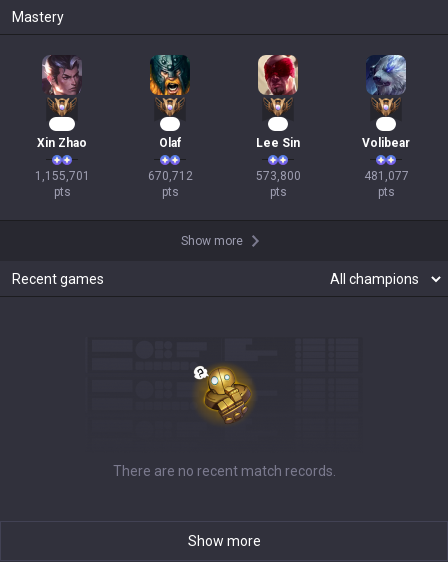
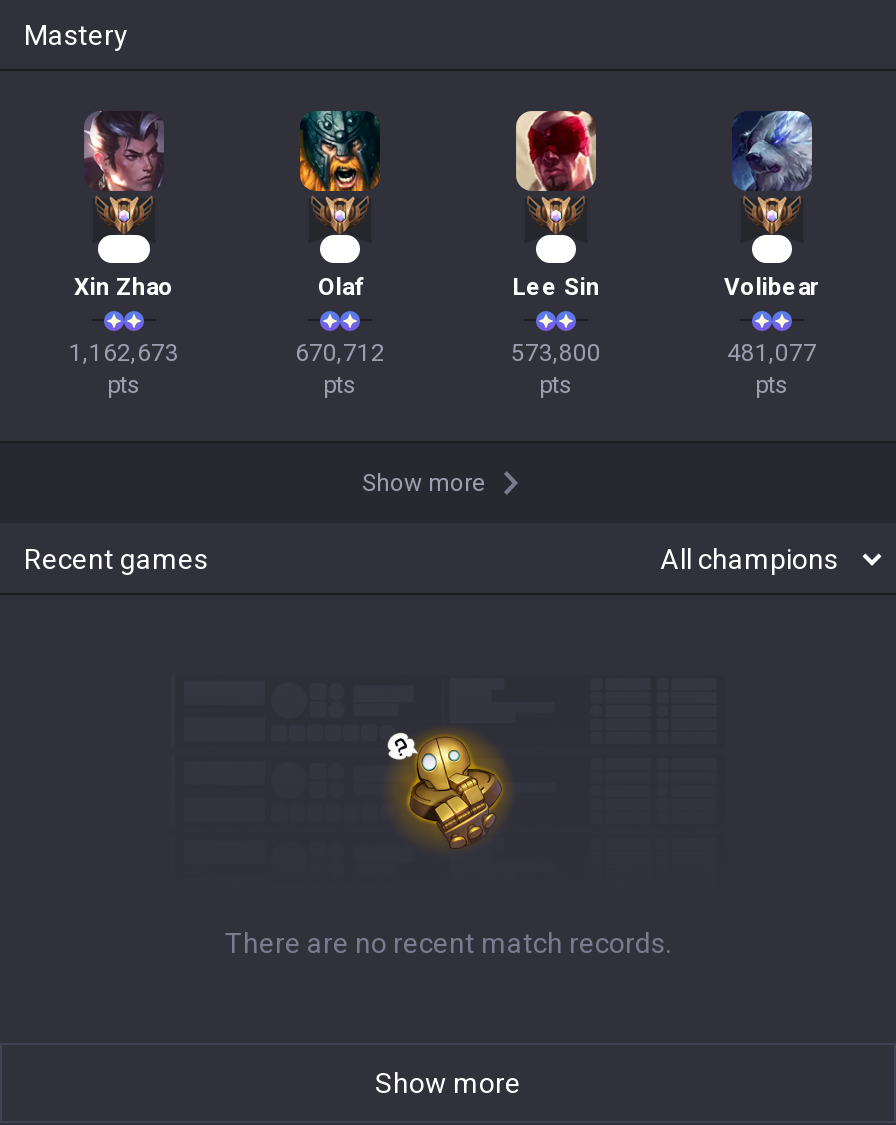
- 1,155,701
+ 1,162,673
